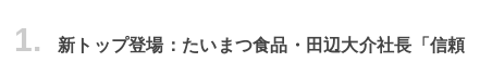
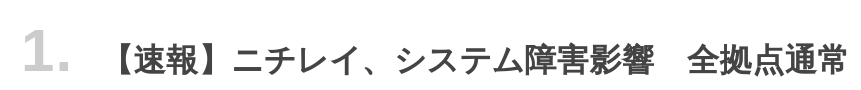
- 新トップ登場：たいまつ食品・田辺大介社長「信頼
+ 【速報】ニチレイ、システム障害影響 全拠点通常
